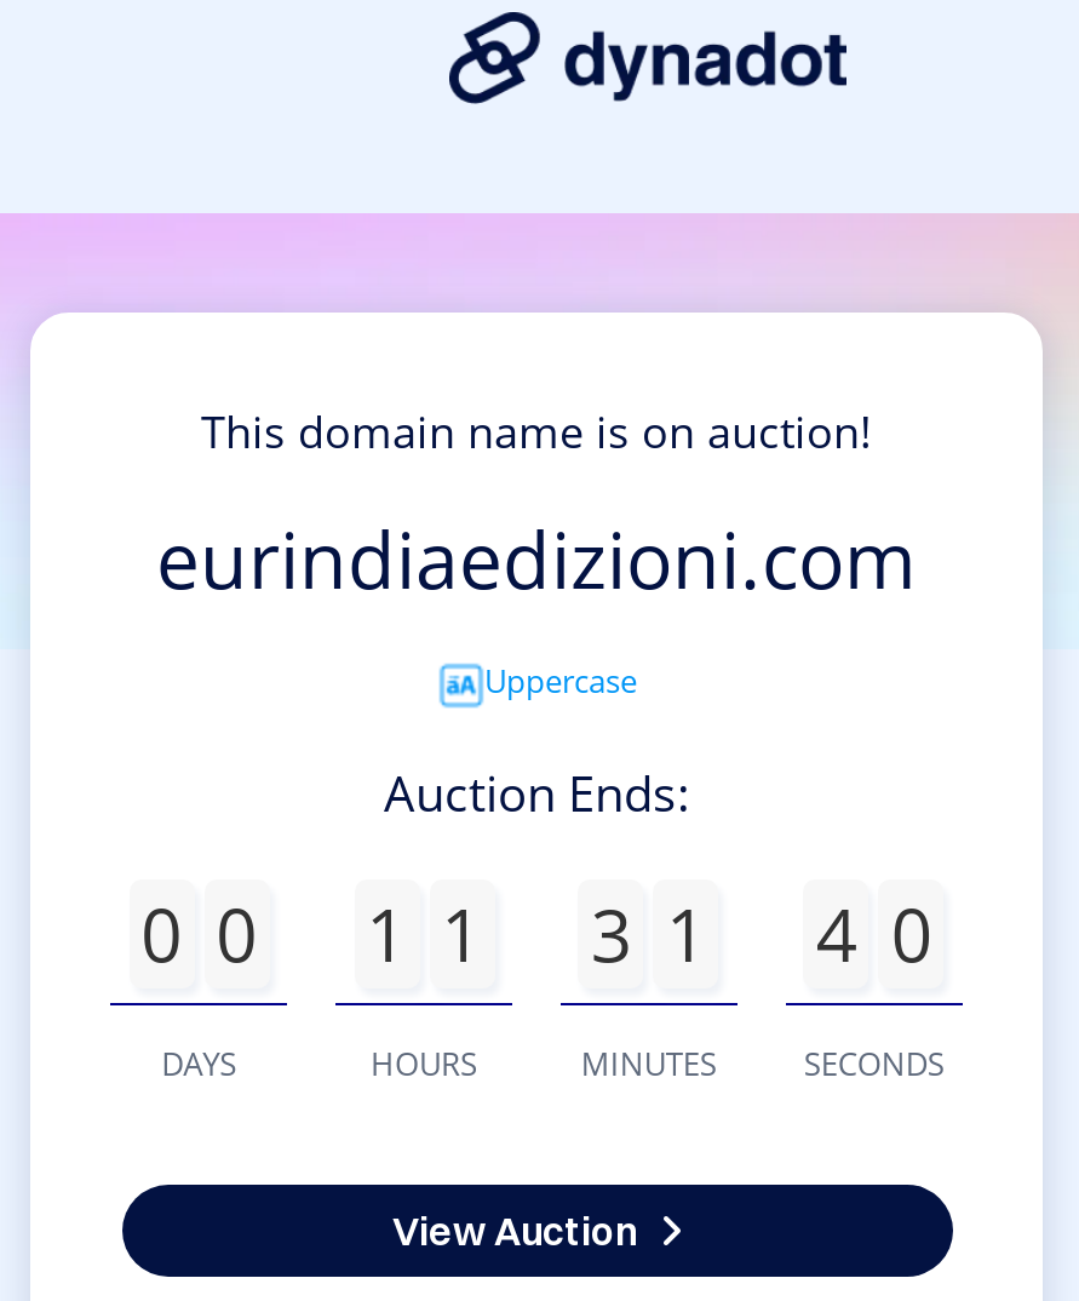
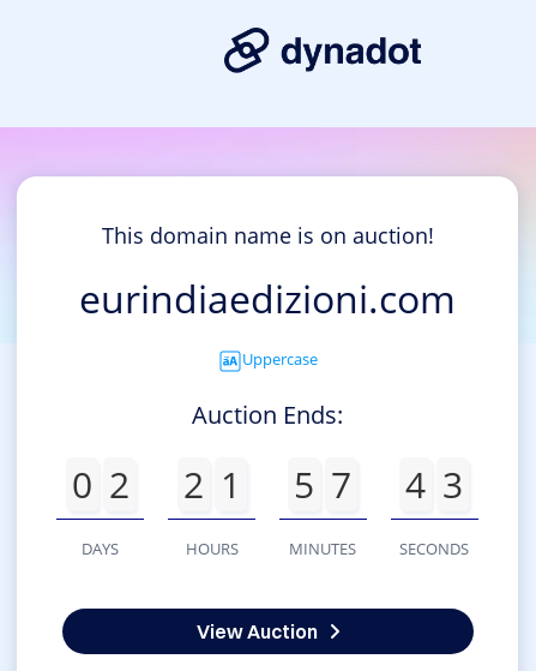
- 0 0
+ 0 2

- 1 1
+ 2 1

- 3 1
+ 5 7

- 4 0
+ 4 3
